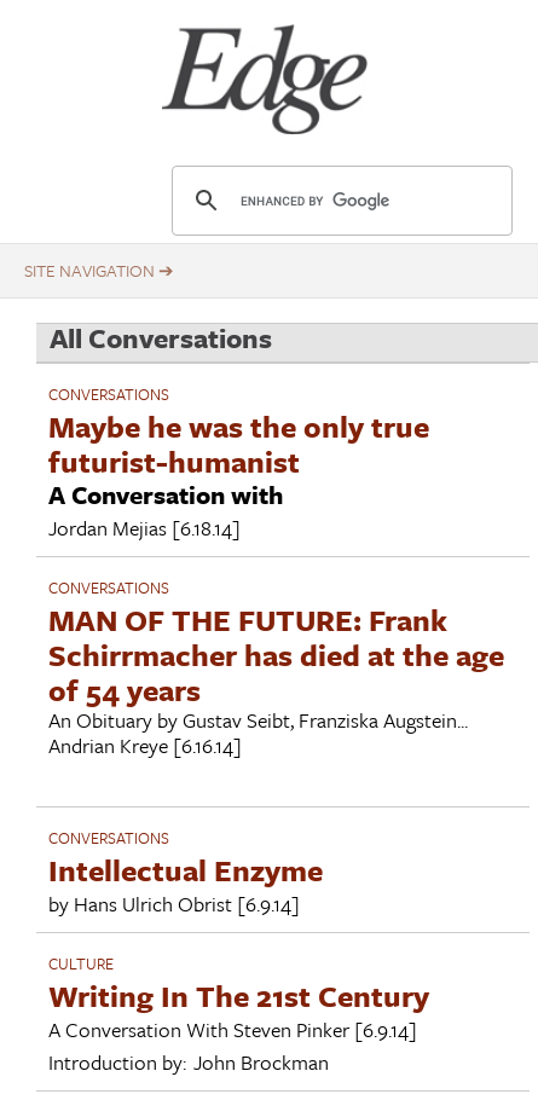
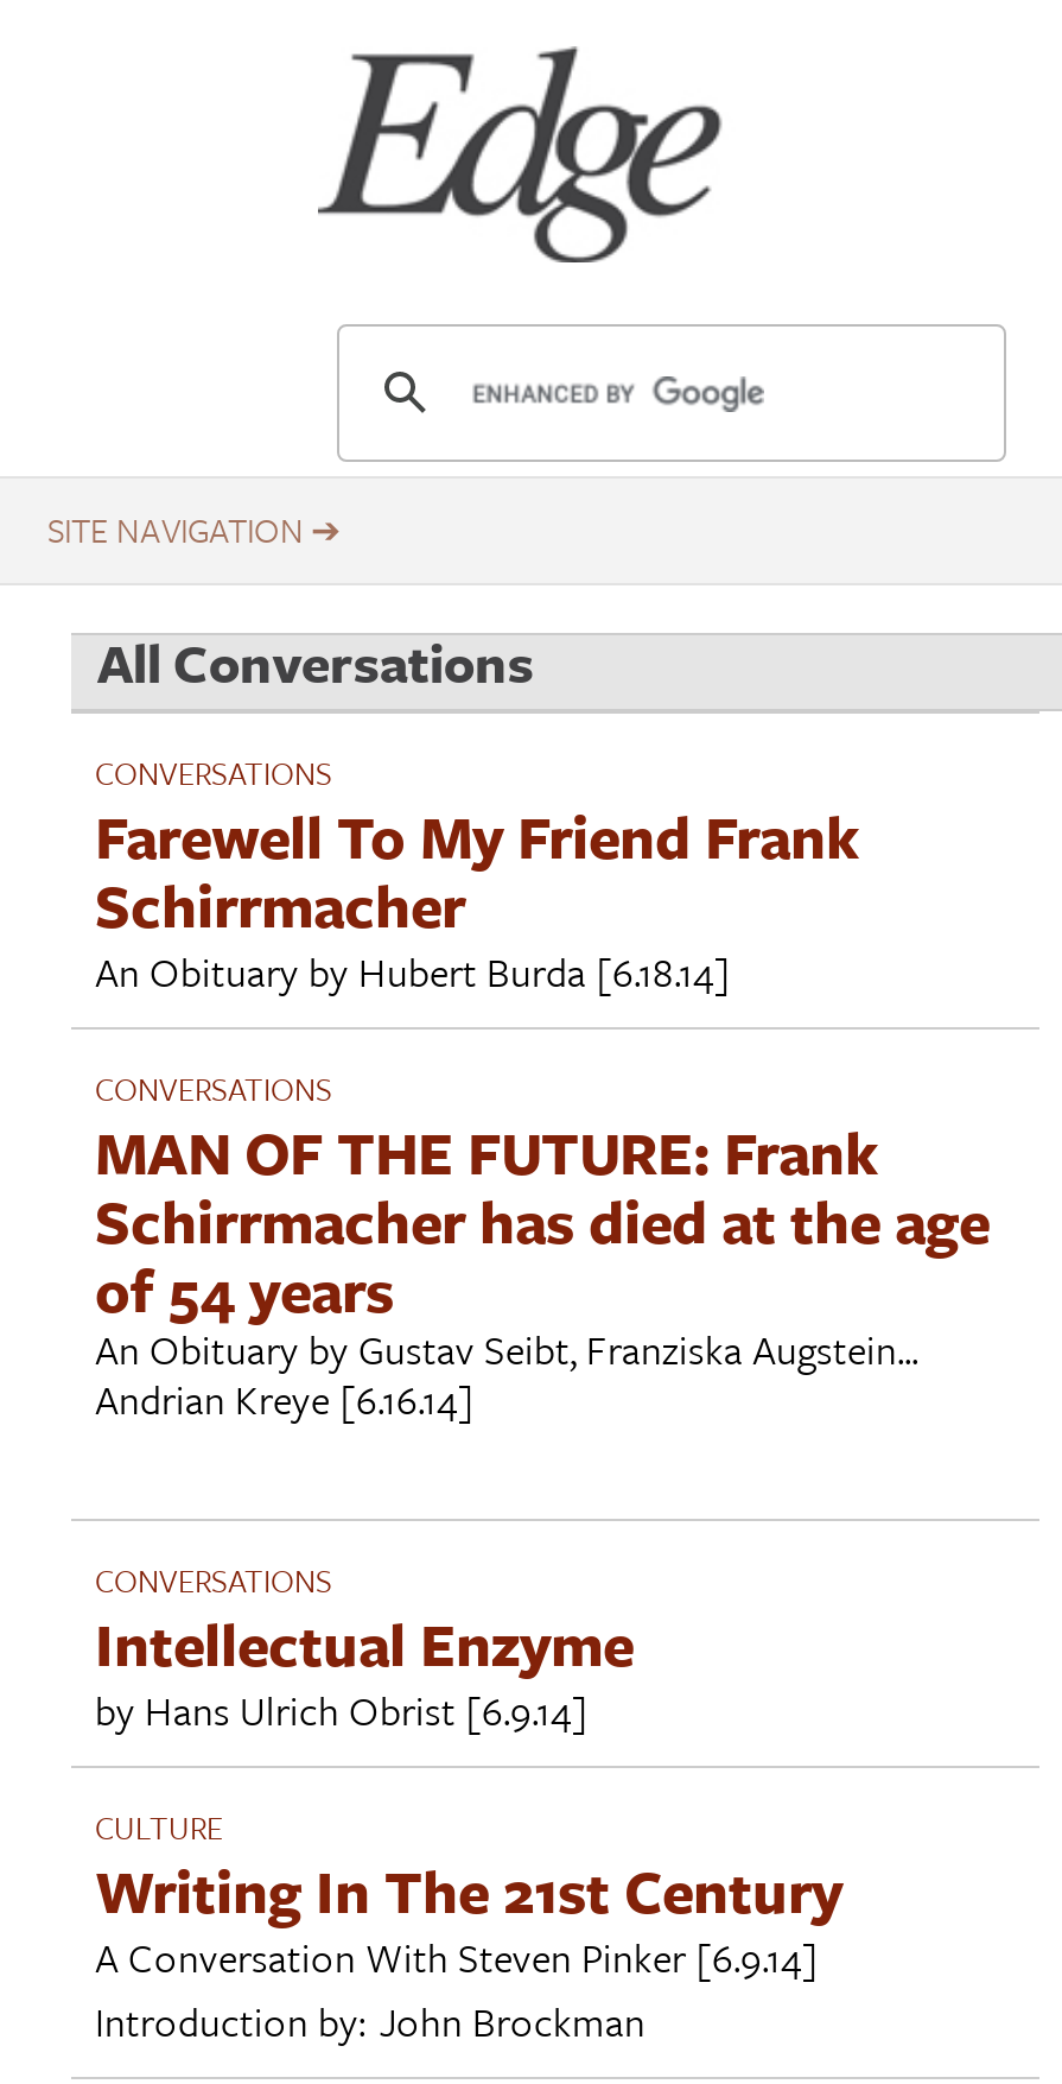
- Maybe he was the only true
- futurist-humanist
- A Conversation with
- Jordan Mejias [6.18.14]
+ Farewell To My Friend Frank
+ Schirrmacher
+ An Obituary by Hubert Burda [6.18.14]
